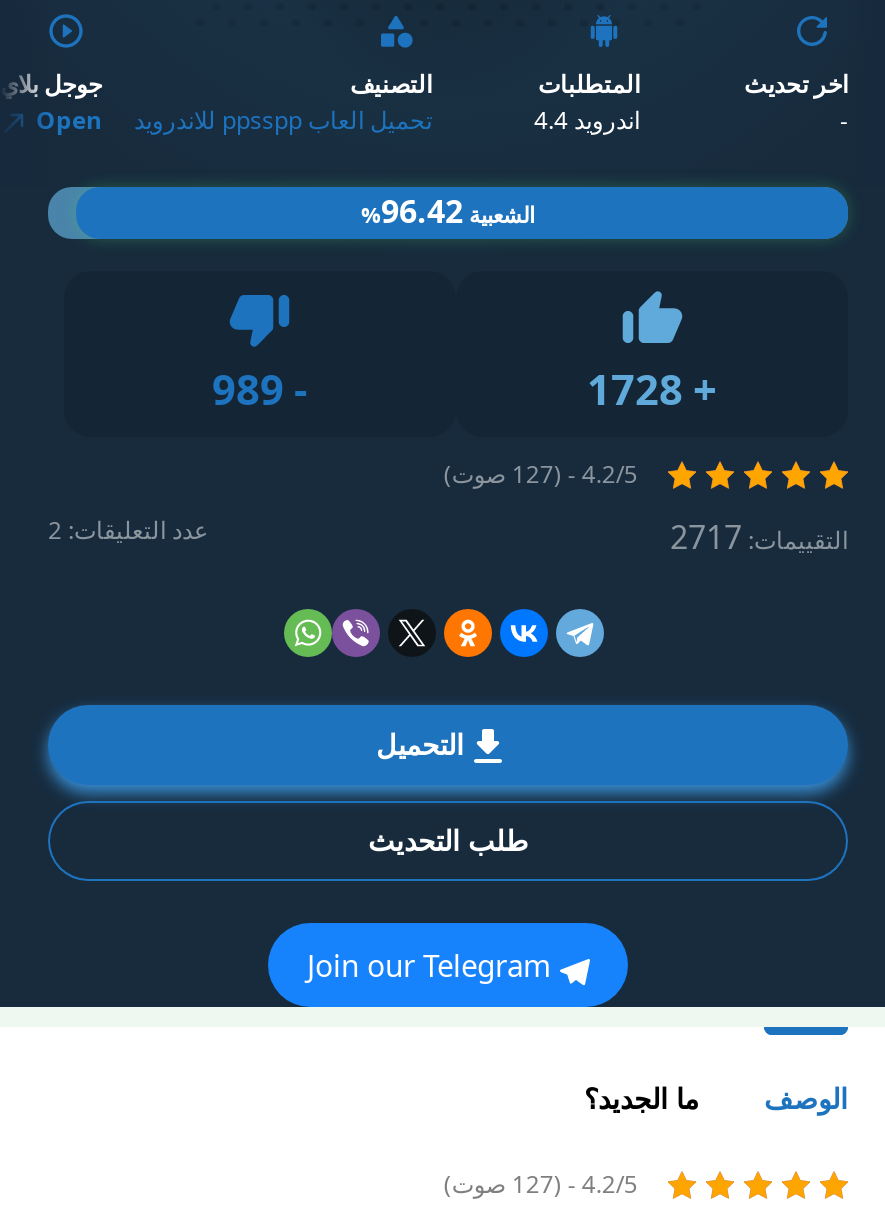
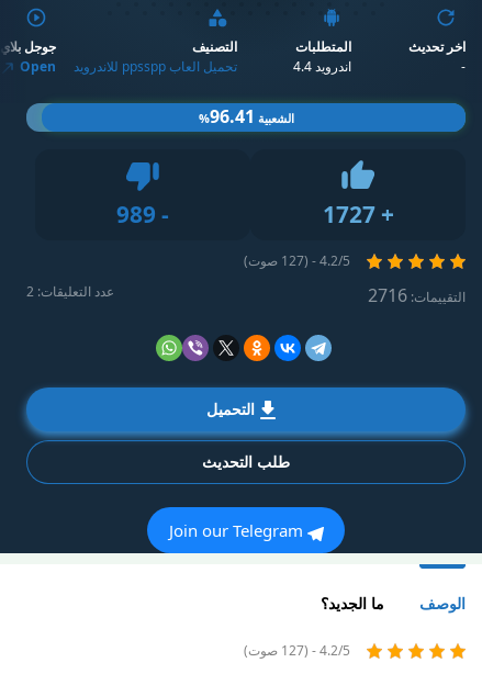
- الشعبية 96.42%
+ الشعبية 96.41%

- 1728
+ 1727

- التقييمات: 2717
+ التقييمات: 2716
